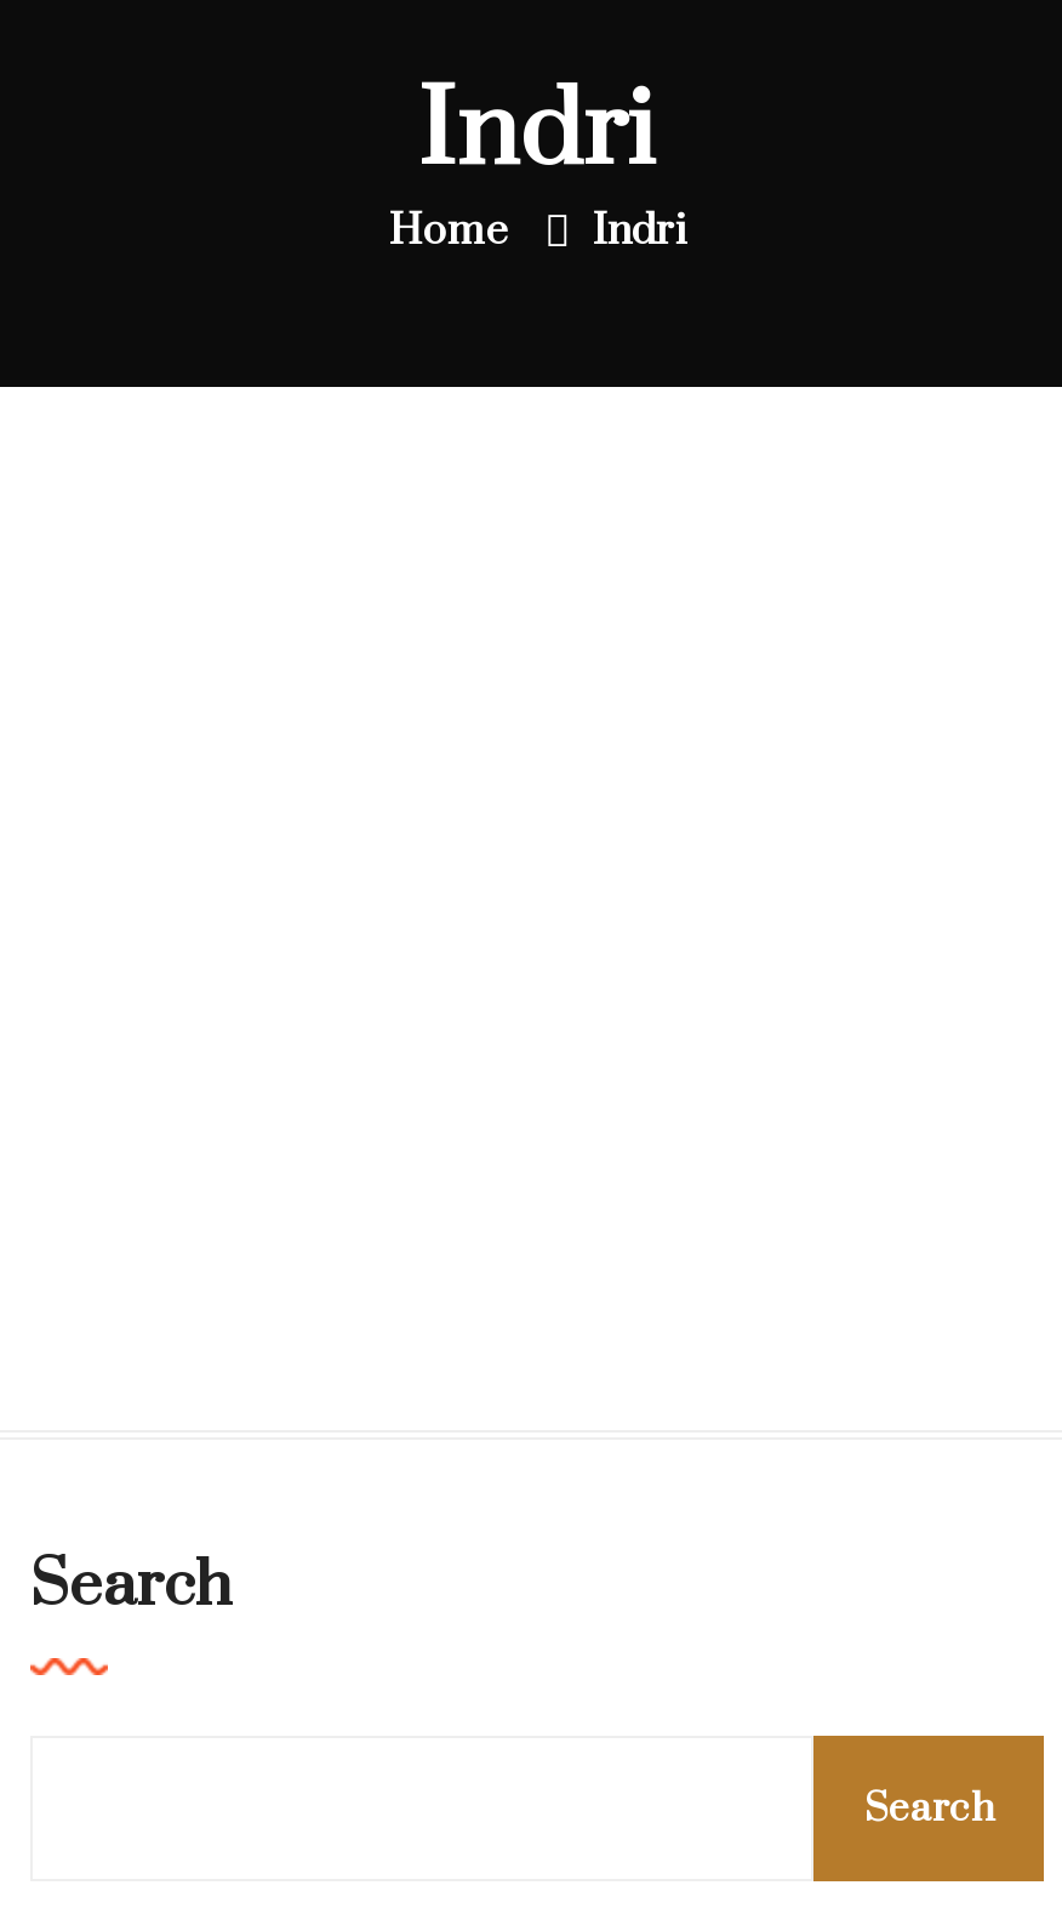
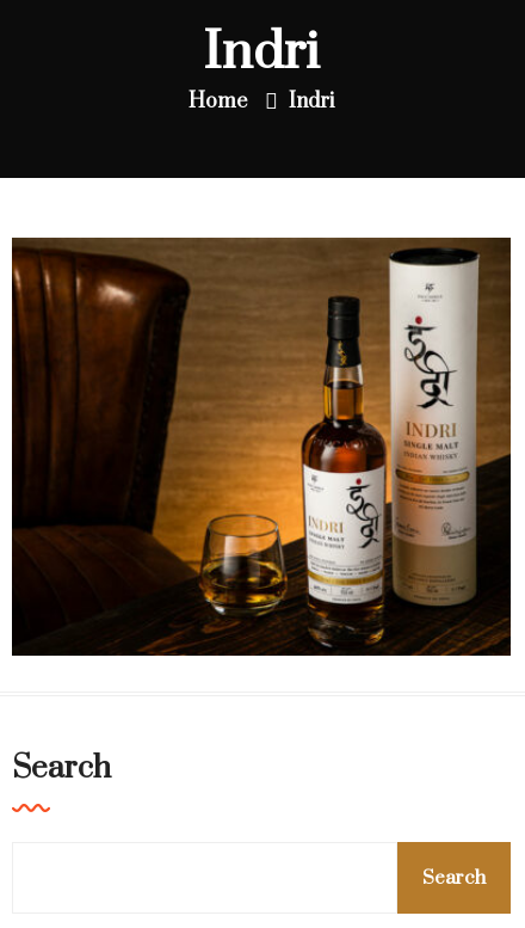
+ [image]
